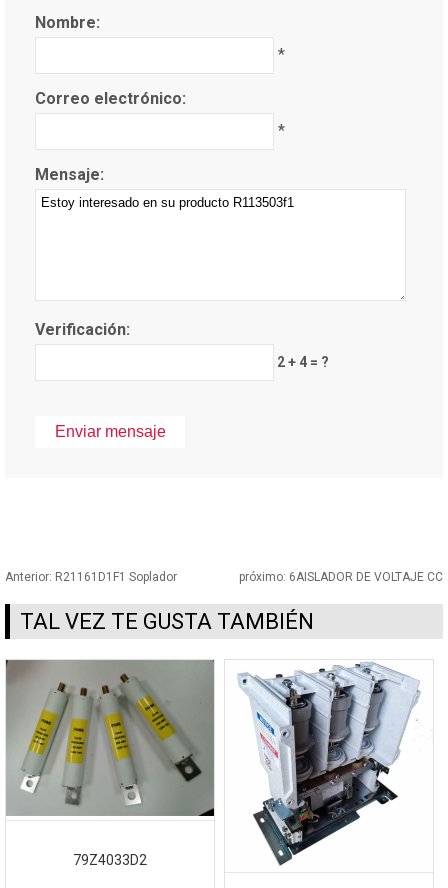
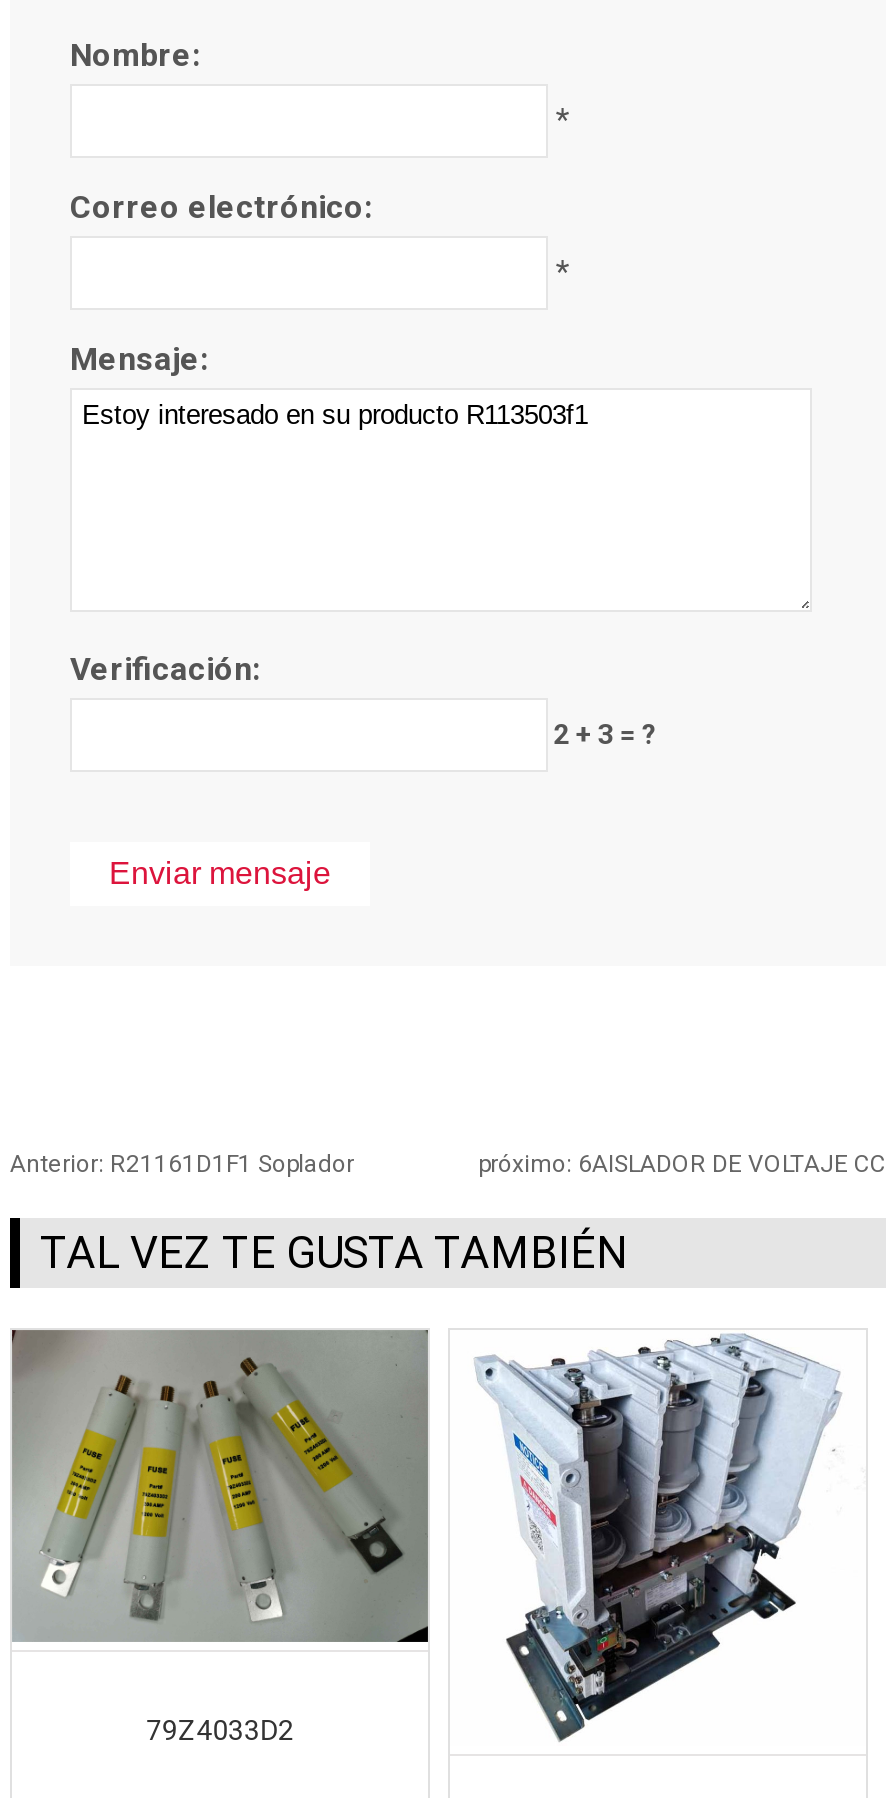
- 2 + 4 = ?
+ 2 + 3 = ?
